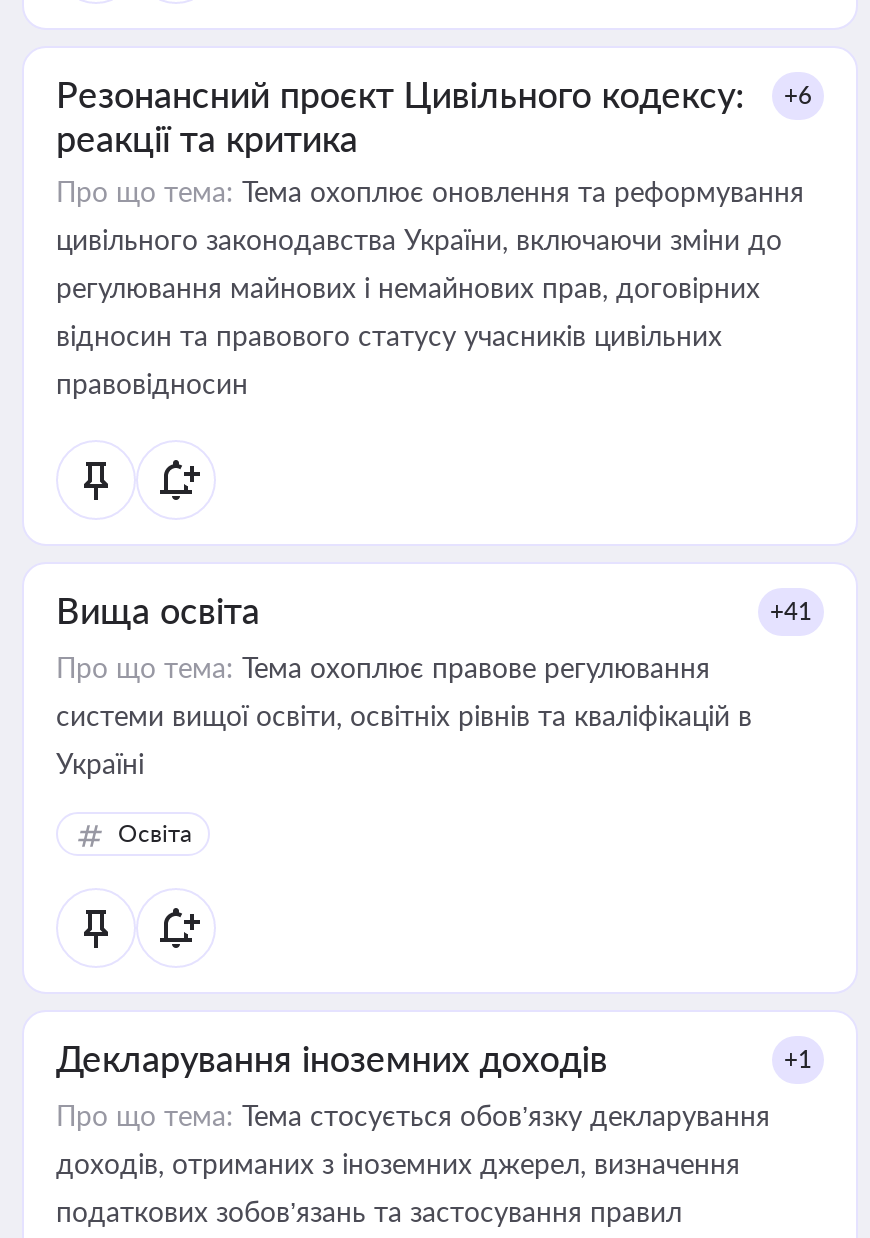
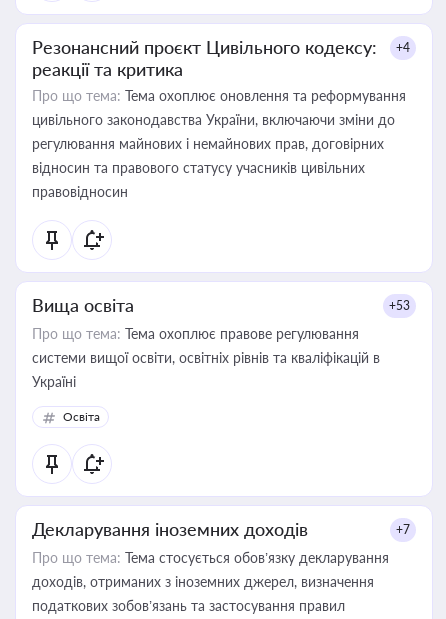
- Резонансний проєкт Цивільного кодексу: +6
+ Резонансний проєкт Цивільного кодексу: +4

- +41
+ +53

- +1
+ +7
